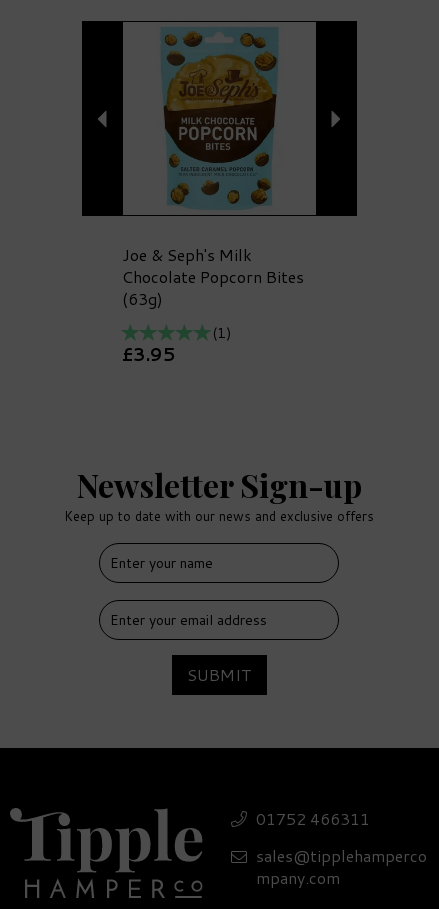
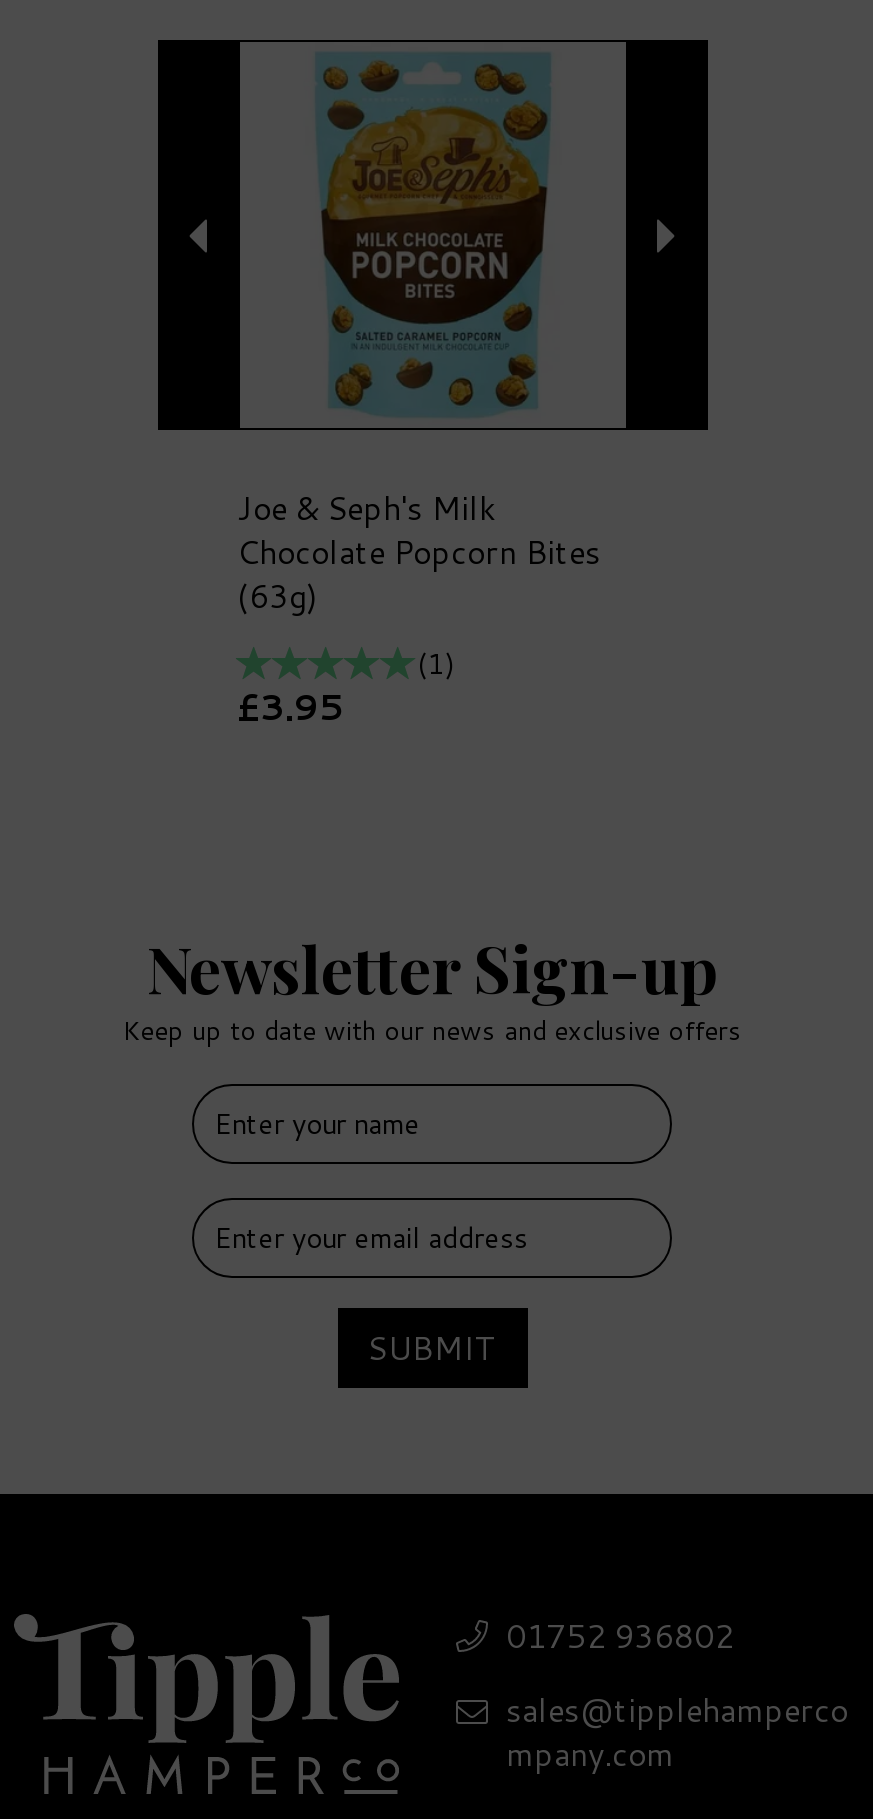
- 01752 466311
+ 01752 936802
